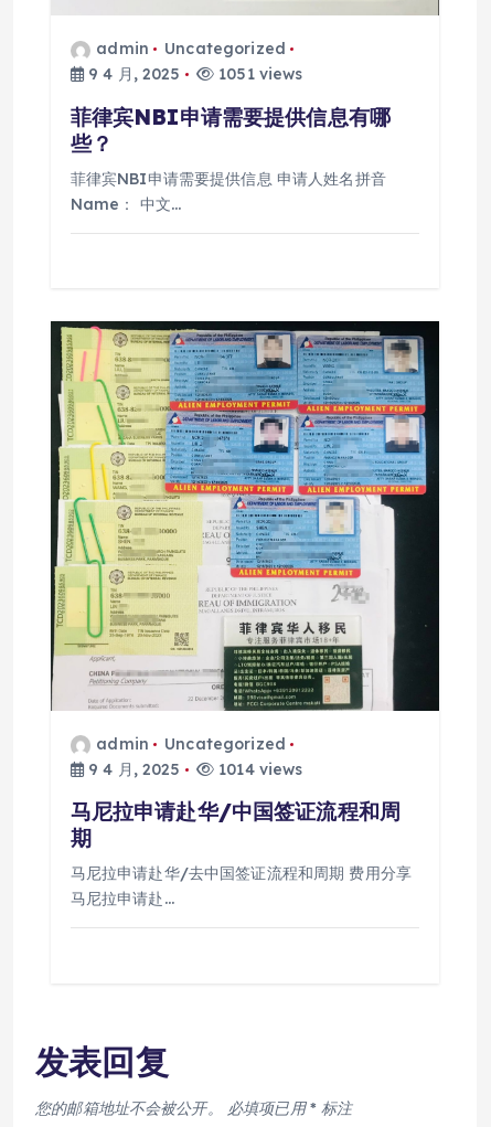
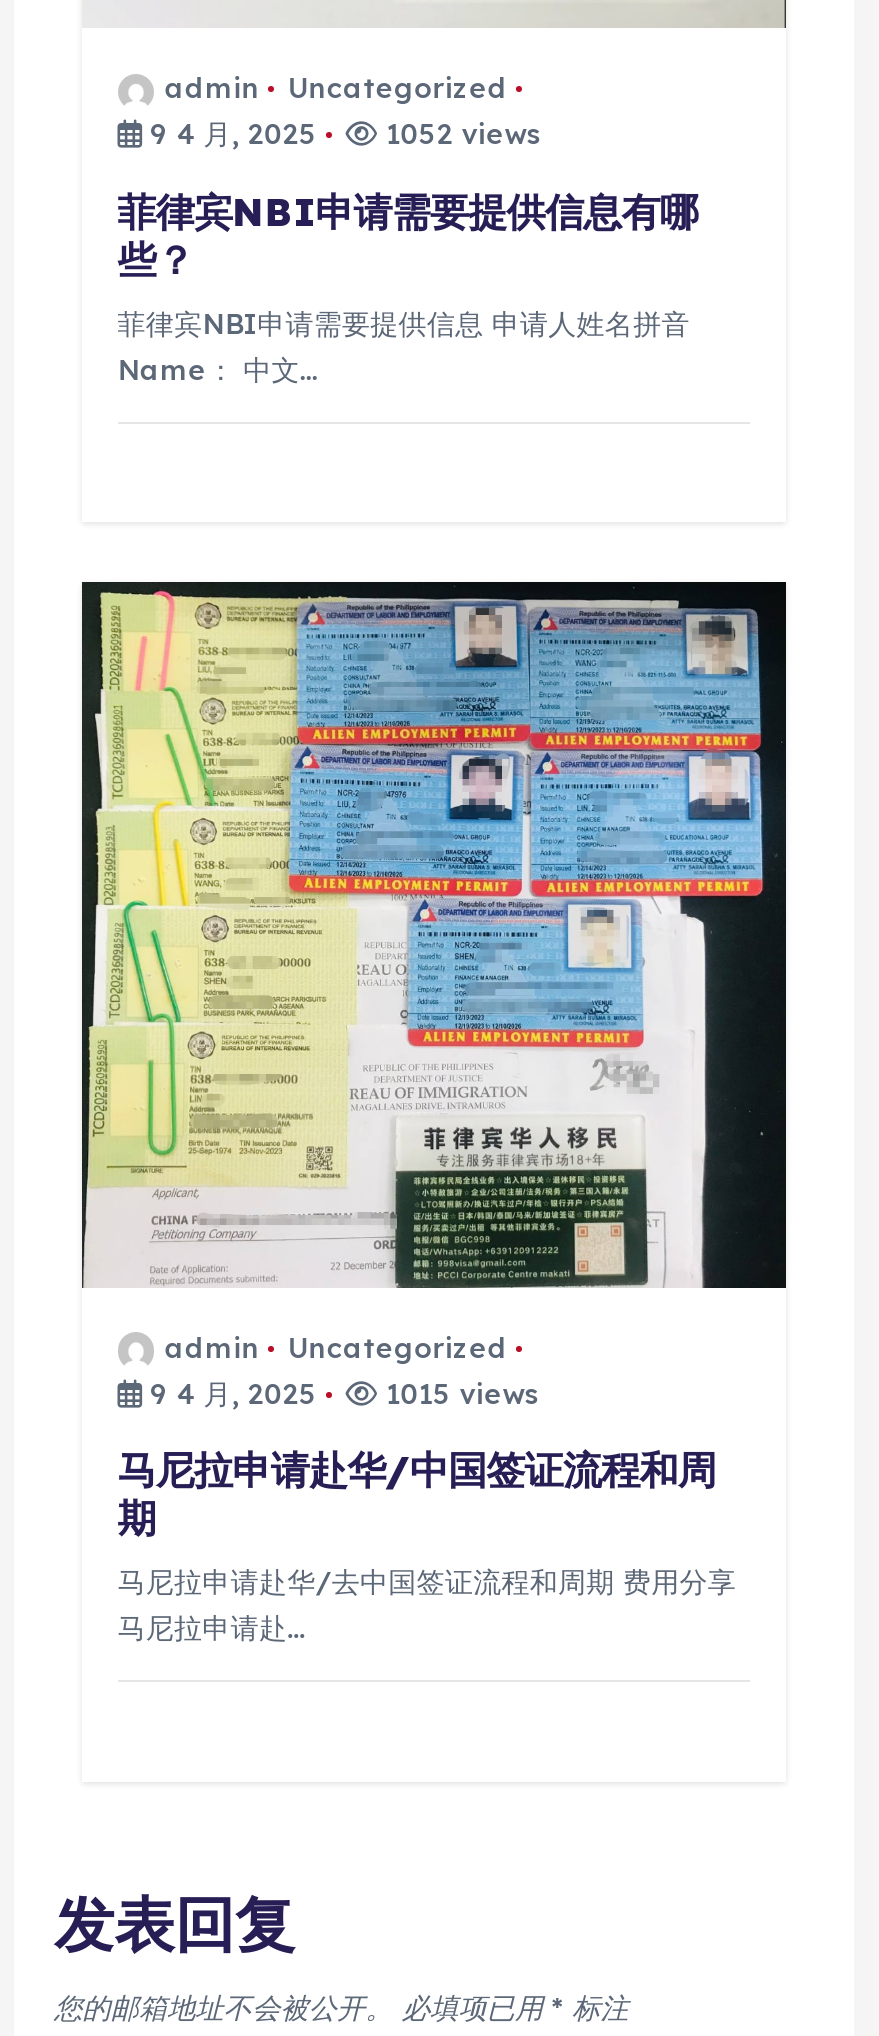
- 9 4 月, 2025 1051 views
+ 9 4 月, 2025 1052 views

- 9 4 月, 2025 1014 views
+ 9 4 月, 2025 1015 views
